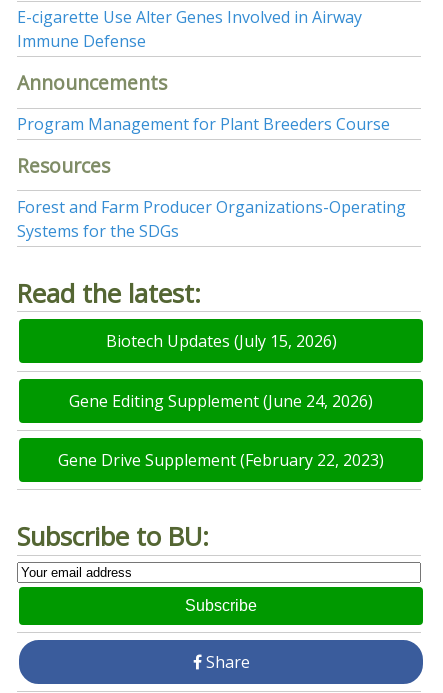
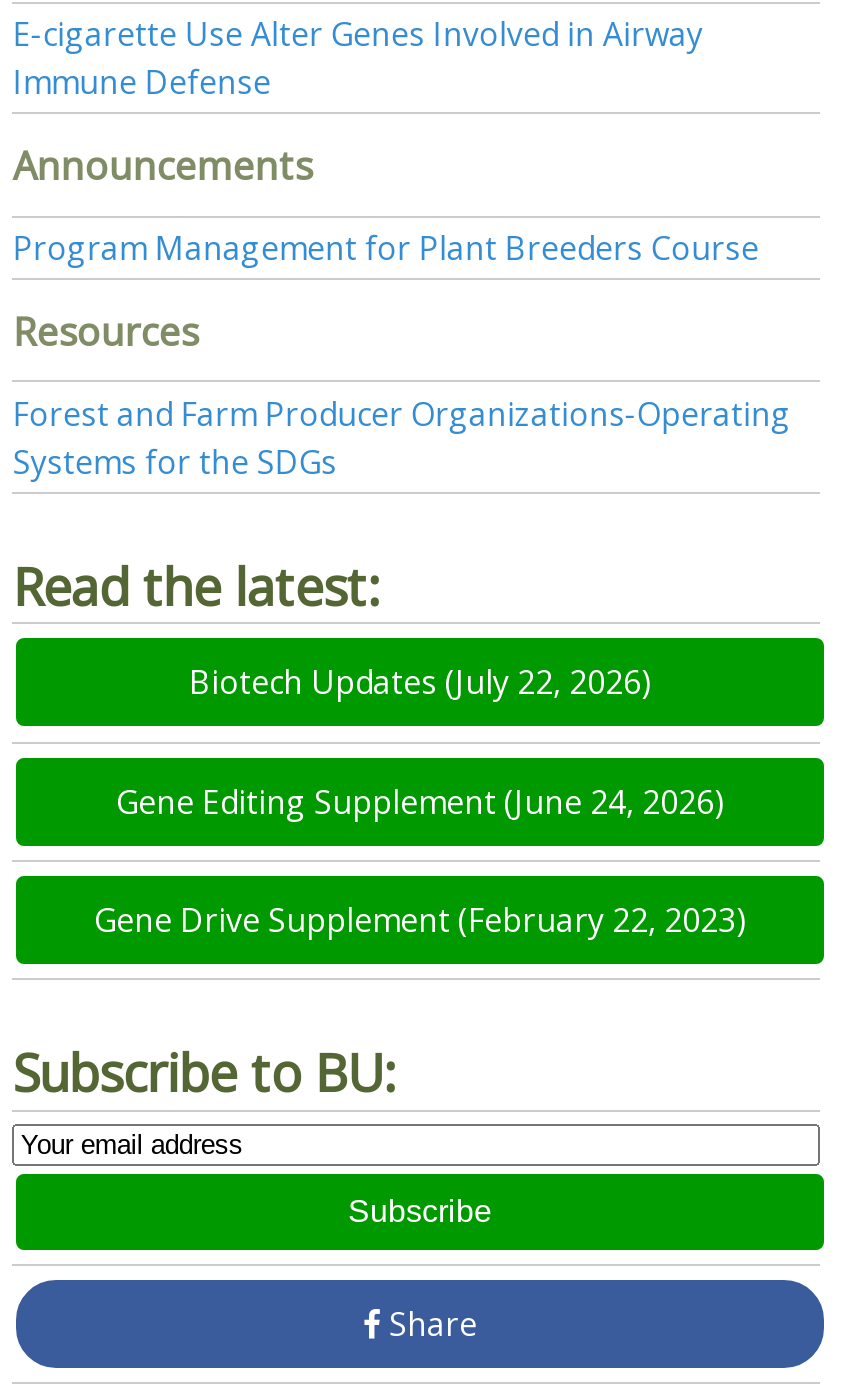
- Biotech Updates (July 15, 2026)
+ Biotech Updates (July 22, 2026)
